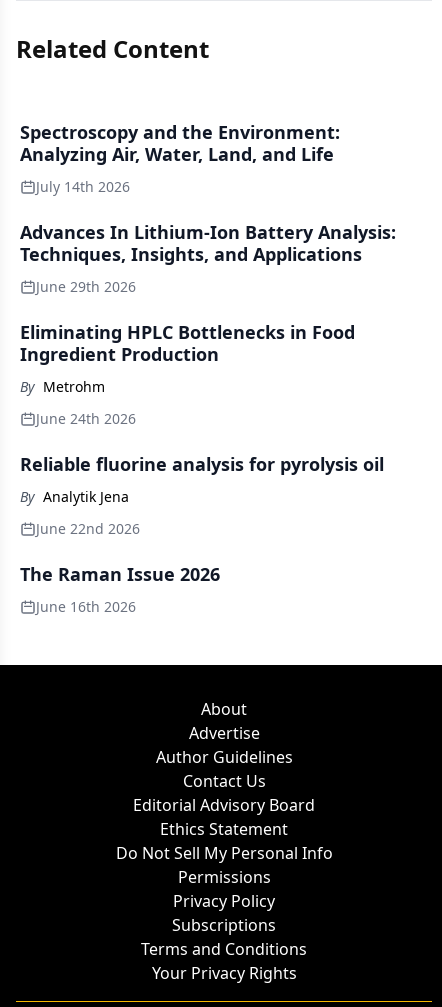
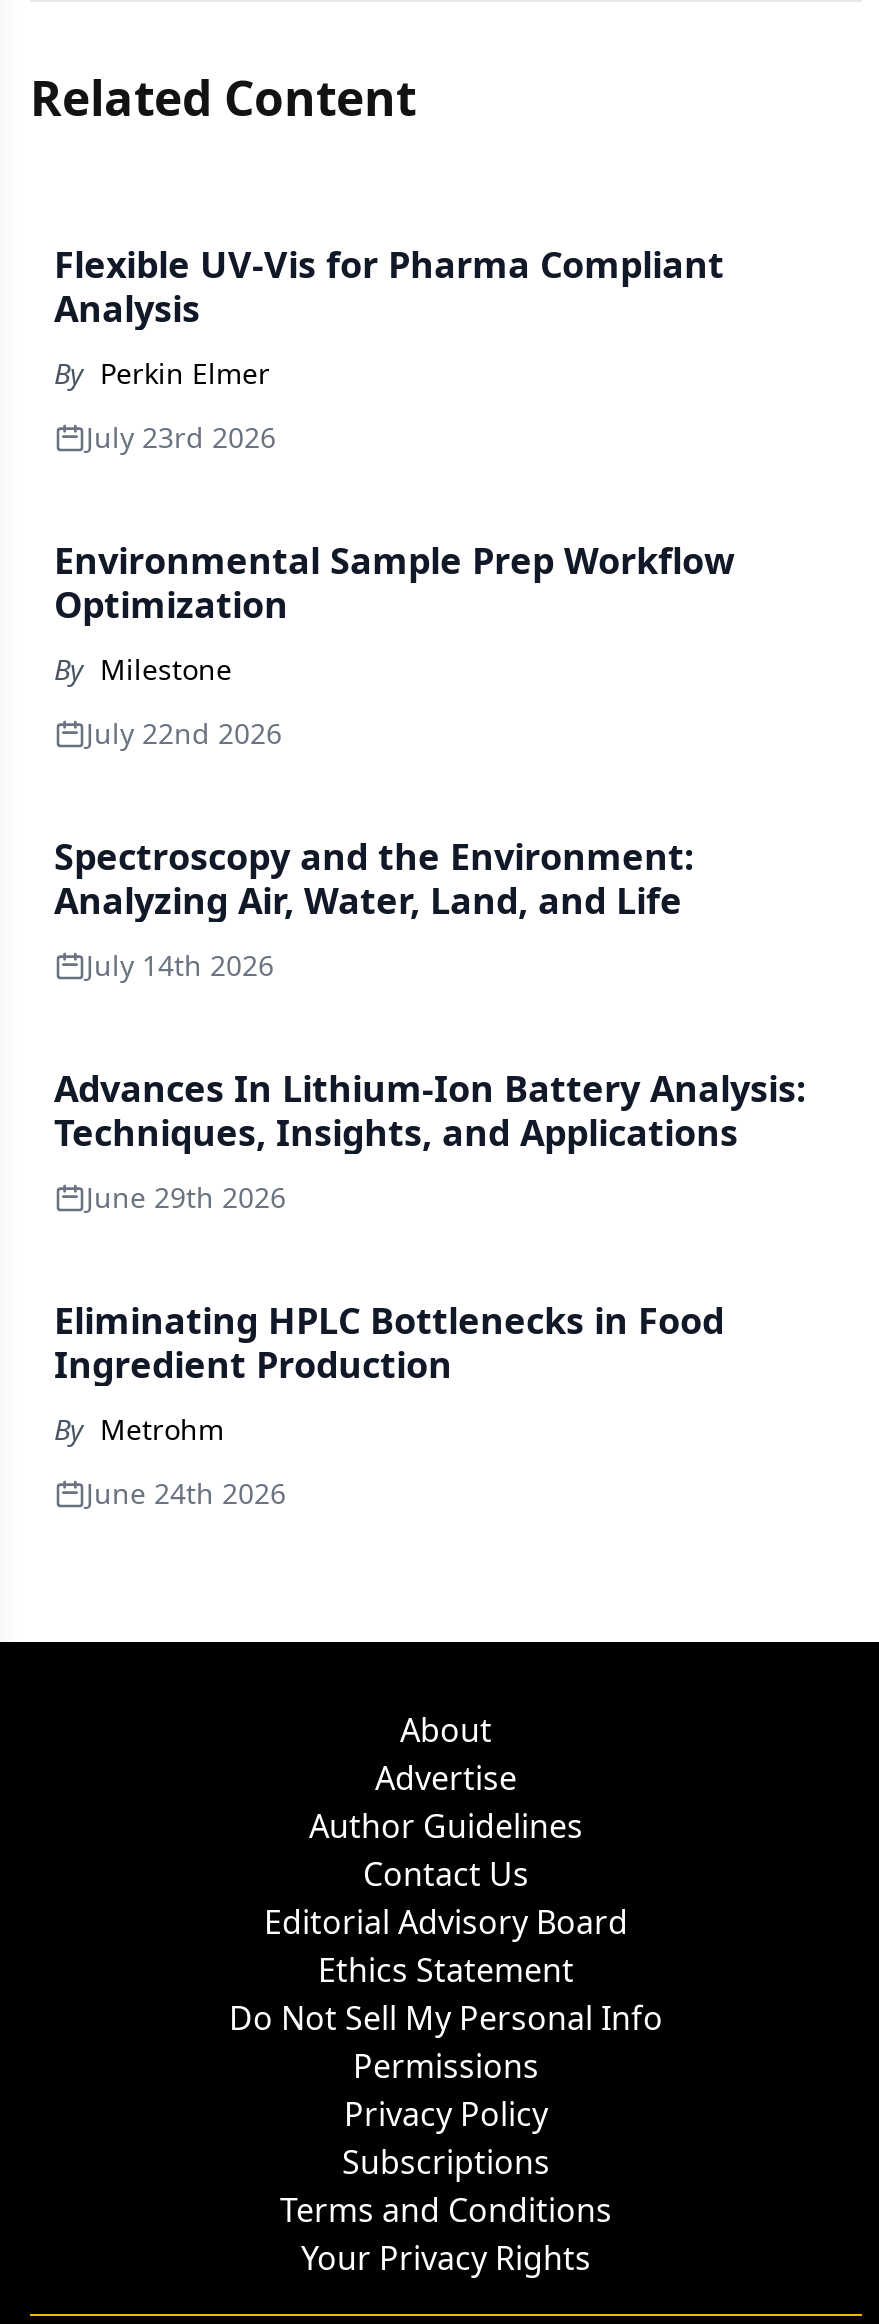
+ Flexible UV-Vis for Pharma Compliant
+ Analysis
+ By Perkin Elmer
+ July 23rd 2026
+ Environmental Sample Prep Workflow
+ Optimization
+ By Milestone
+ July 22nd 2026

moved down: Spectroscopy and the Environment: | Analyzing Air, Water, Land, and Life | July 14th 2026

moved down: Advances In Lithium-Ion Battery Analysis: | Techniques, Insights, and Applications | June 29th 2026

moved down: Eliminating HPLC Bottlenecks in Food | Ingredient Production | By Metrohm | June 24th 2026

- Reliable fluorine analysis for pyrolysis oil
- By Analytik Jena
- June 22nd 2026
- The Raman Issue 2026
- June 16th 2026
